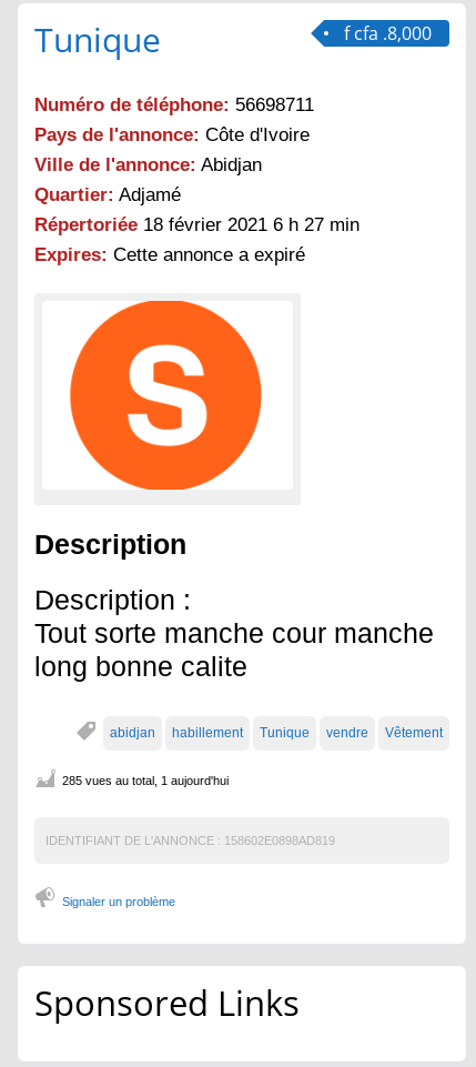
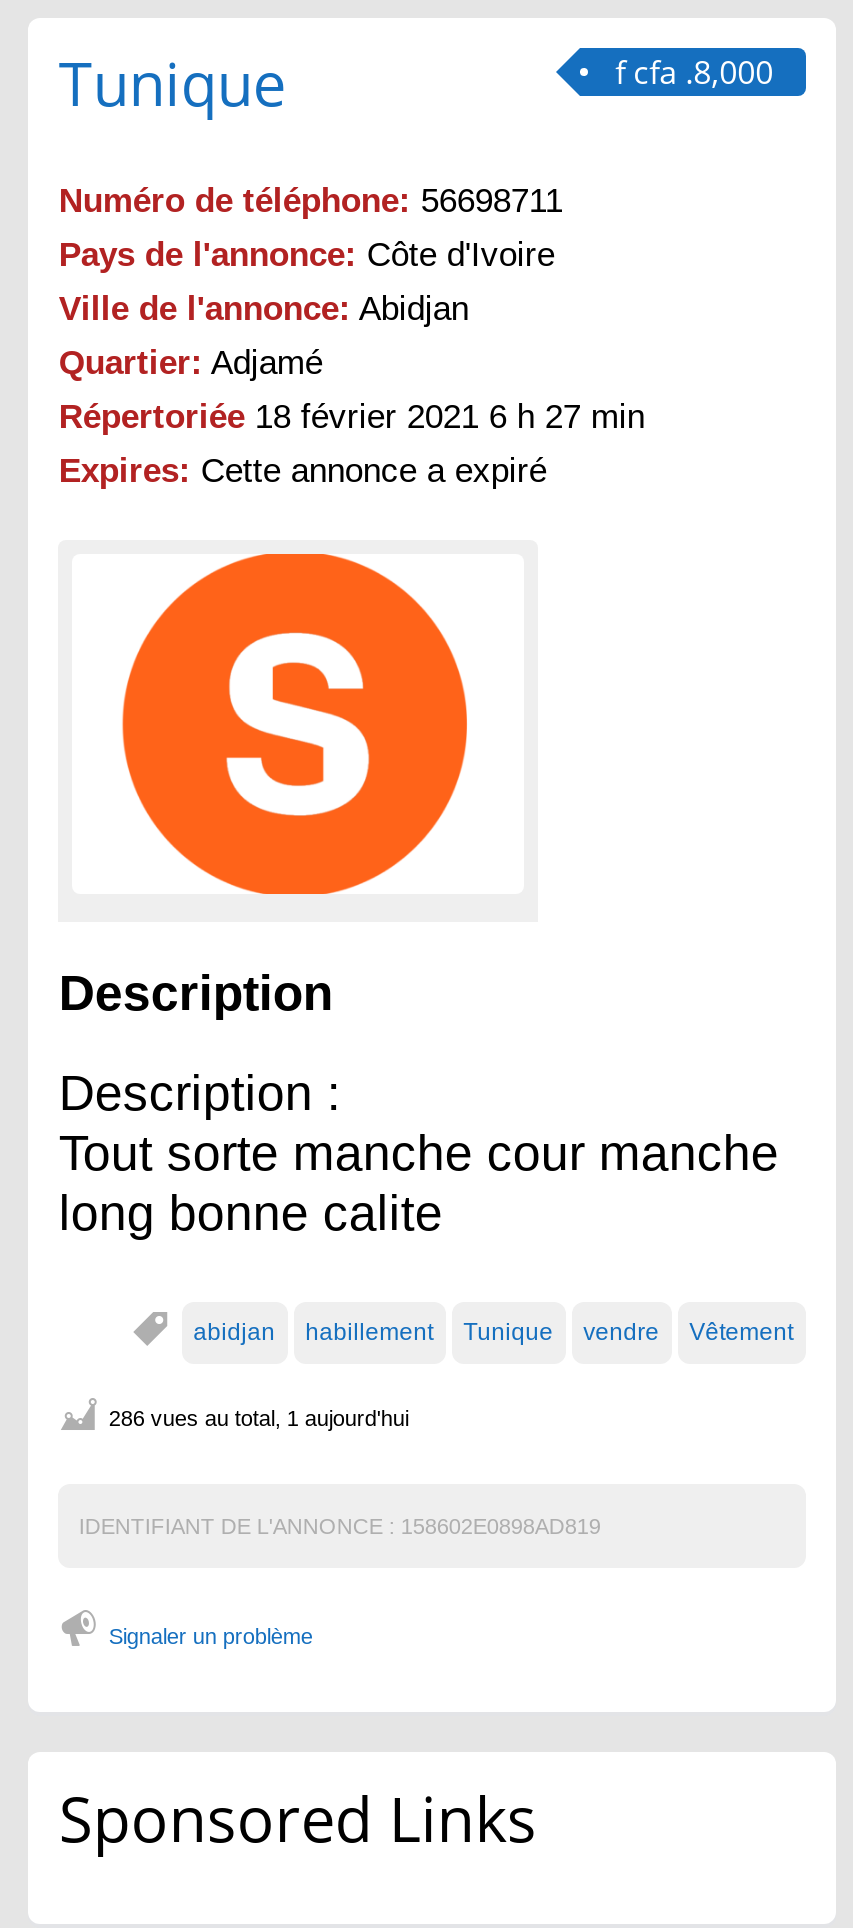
- 285 vues au total, 1 aujourd'hui
+ 286 vues au total, 1 aujourd'hui
